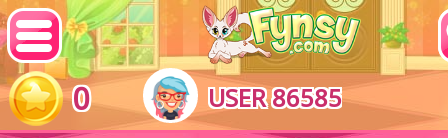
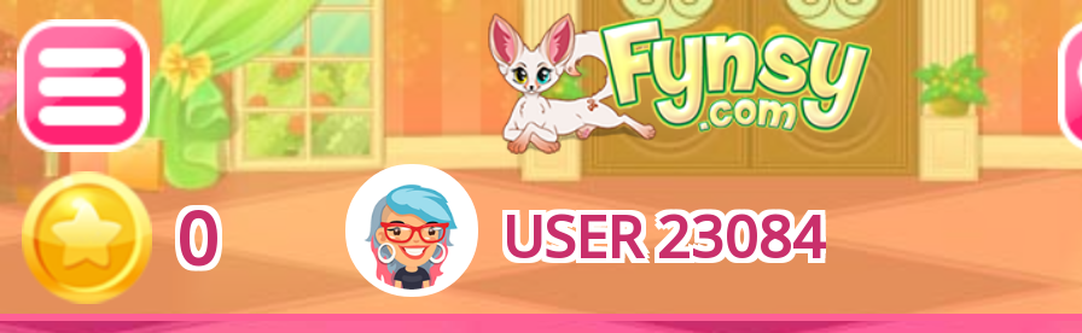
- USER 86585
+ USER 23084
